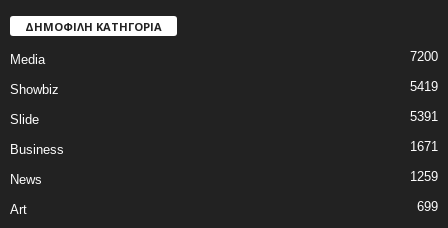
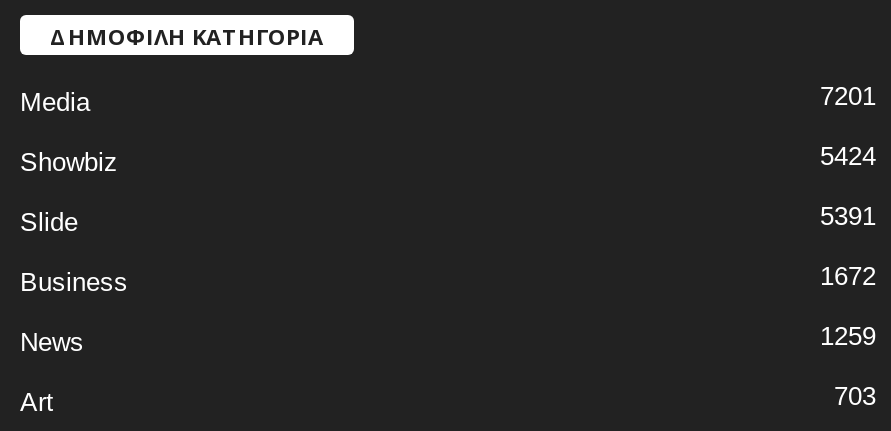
- 7200
+ 7201

- 5419
+ 5424

- 1671
+ 1672

- 699
+ 703
